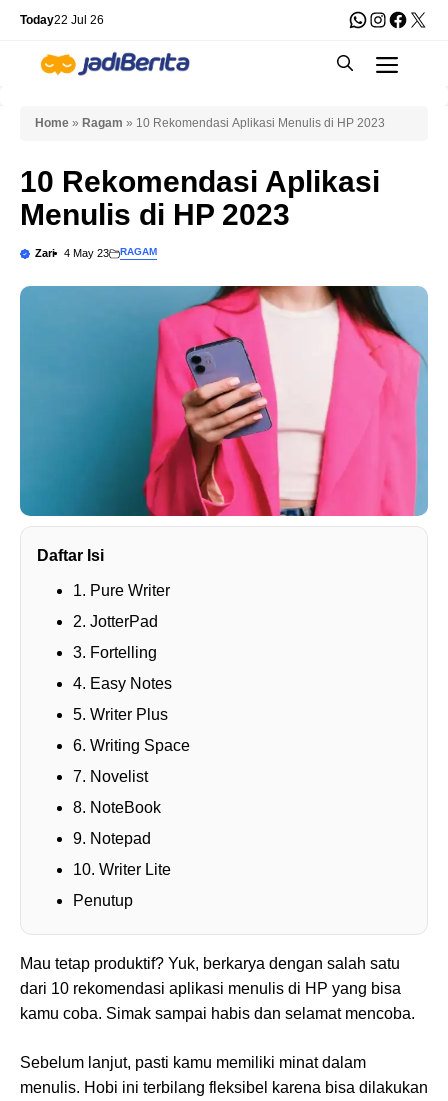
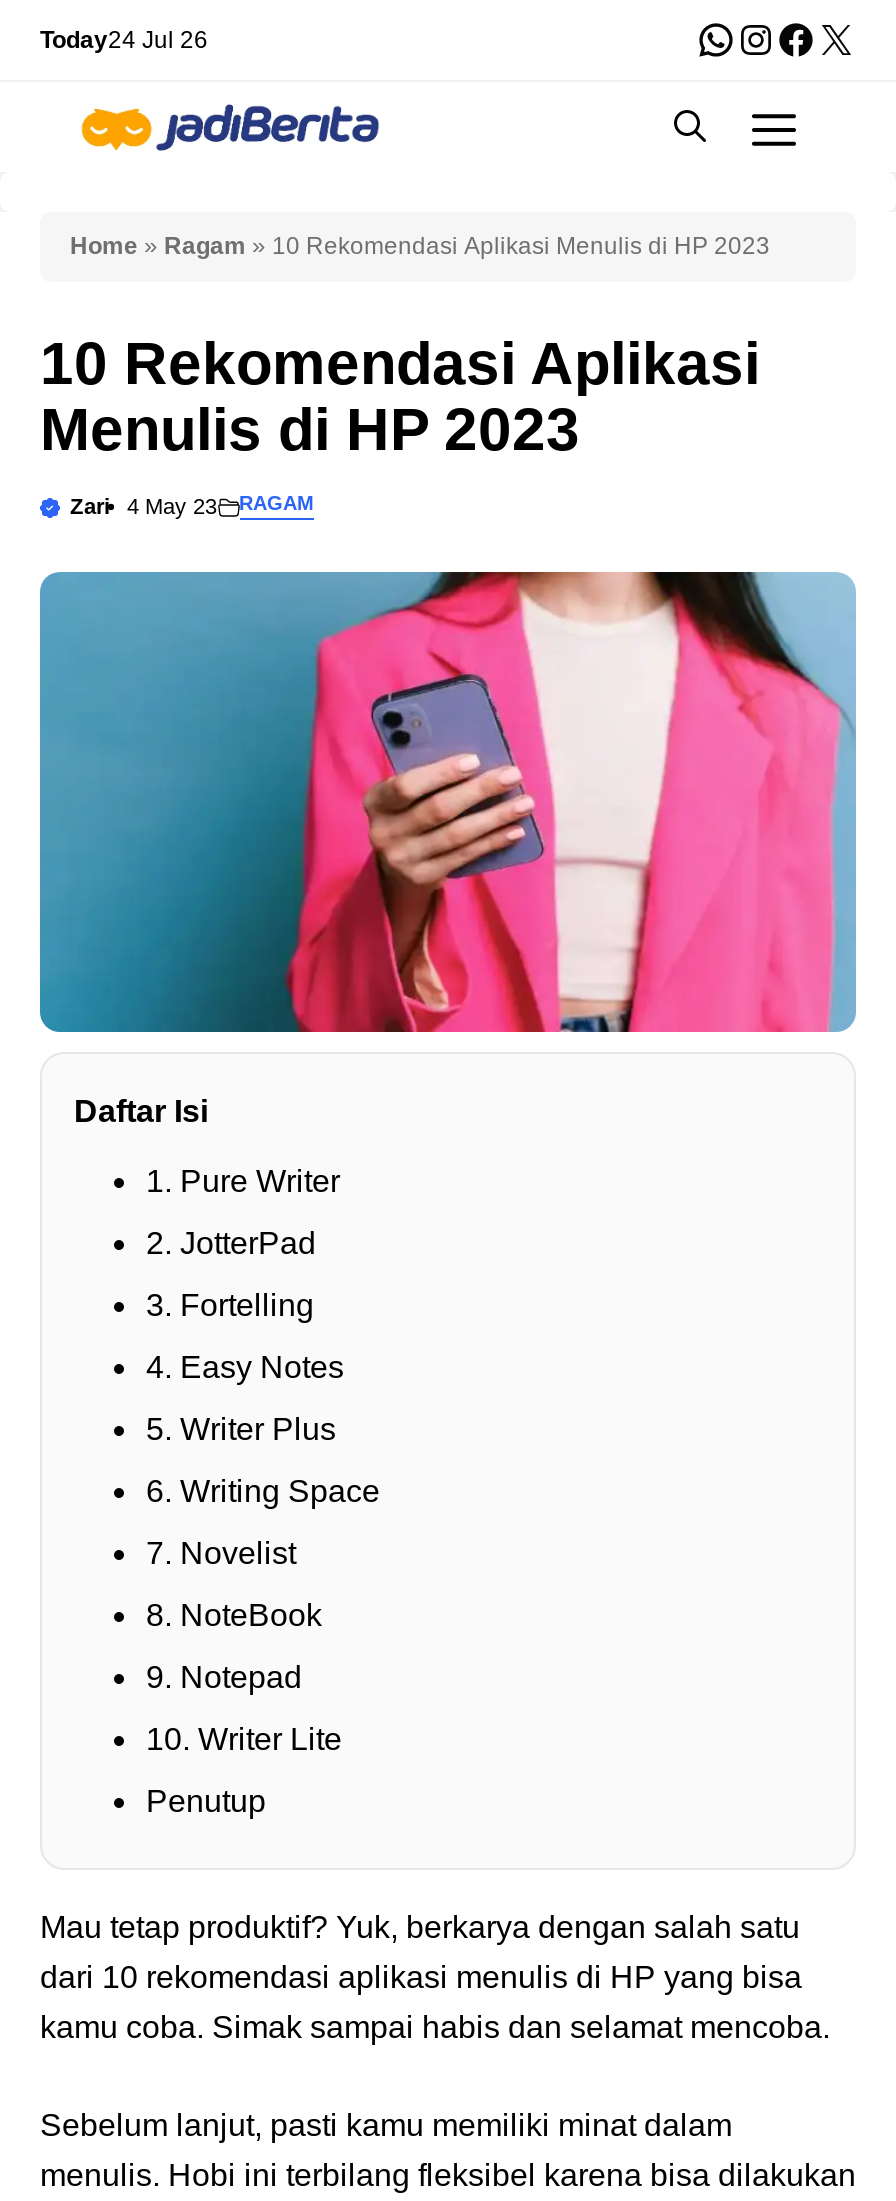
- Today22 Jul 26
+ Today24 Jul 26
